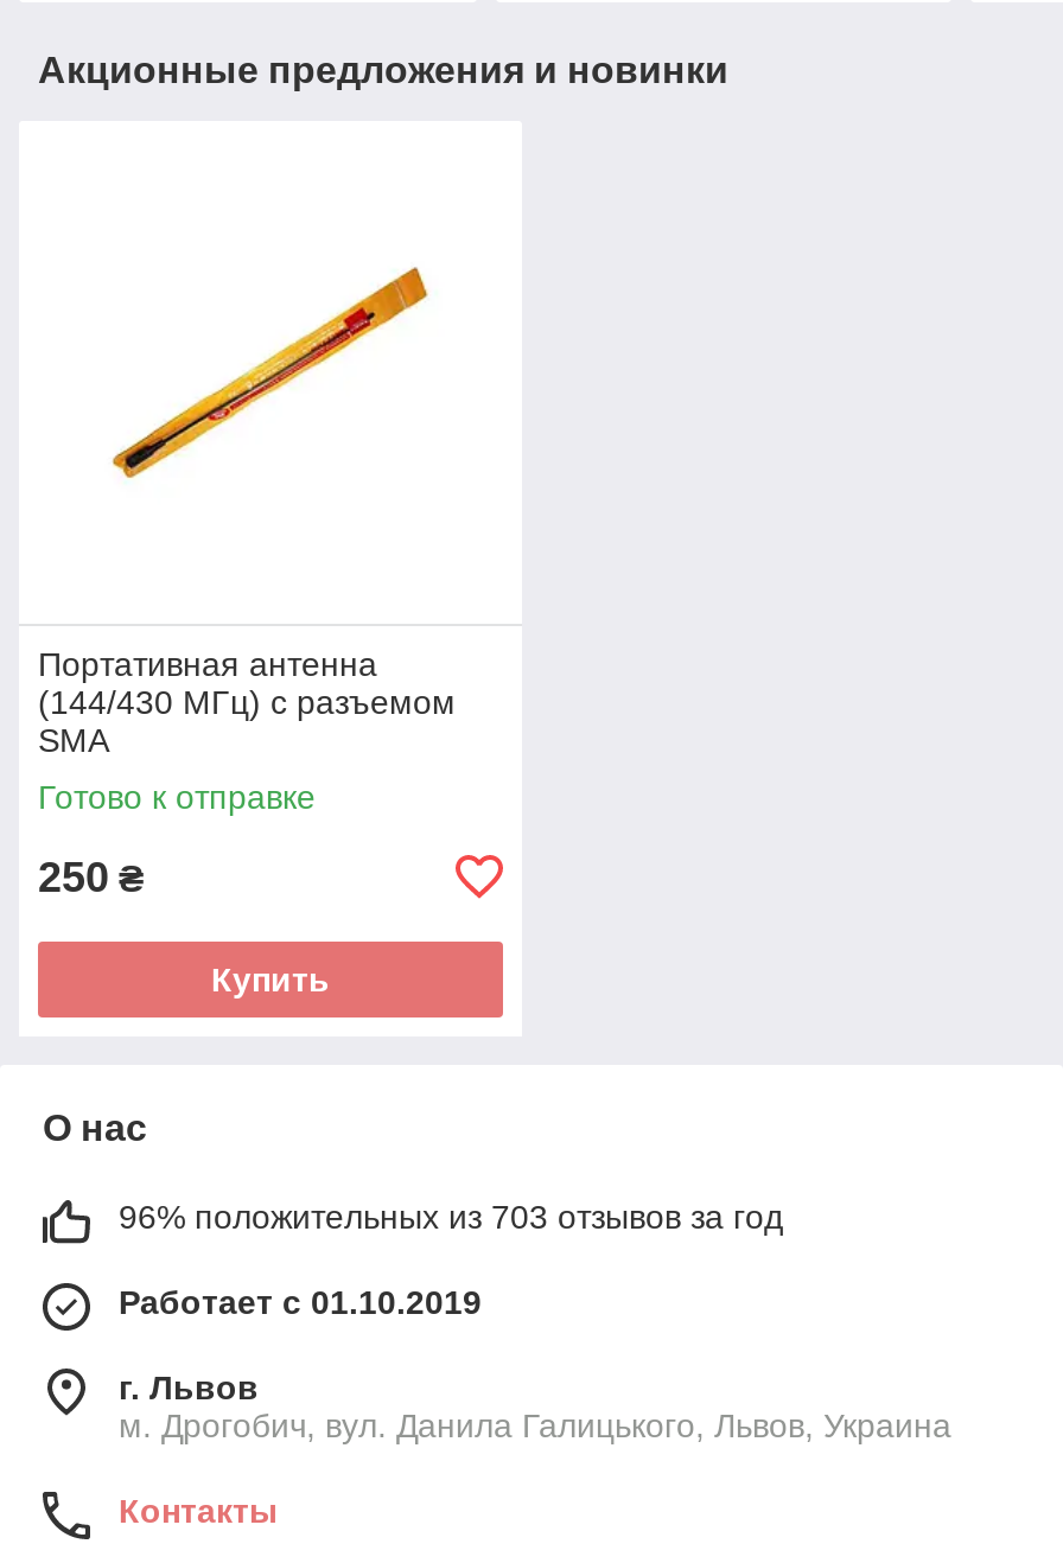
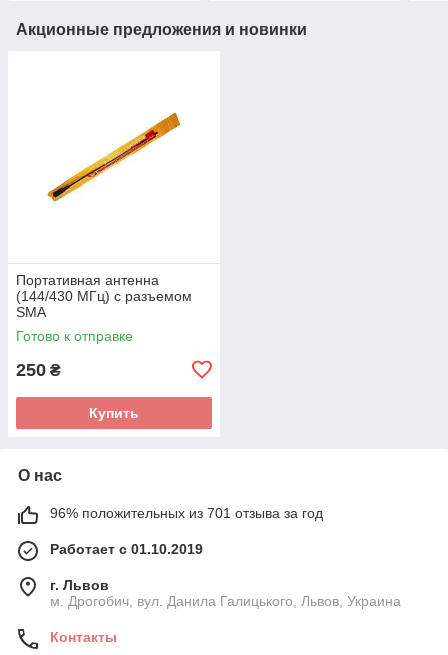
- 96% положительных из 703 отзывов за год
+ 96% положительных из 701 отзыва за год
